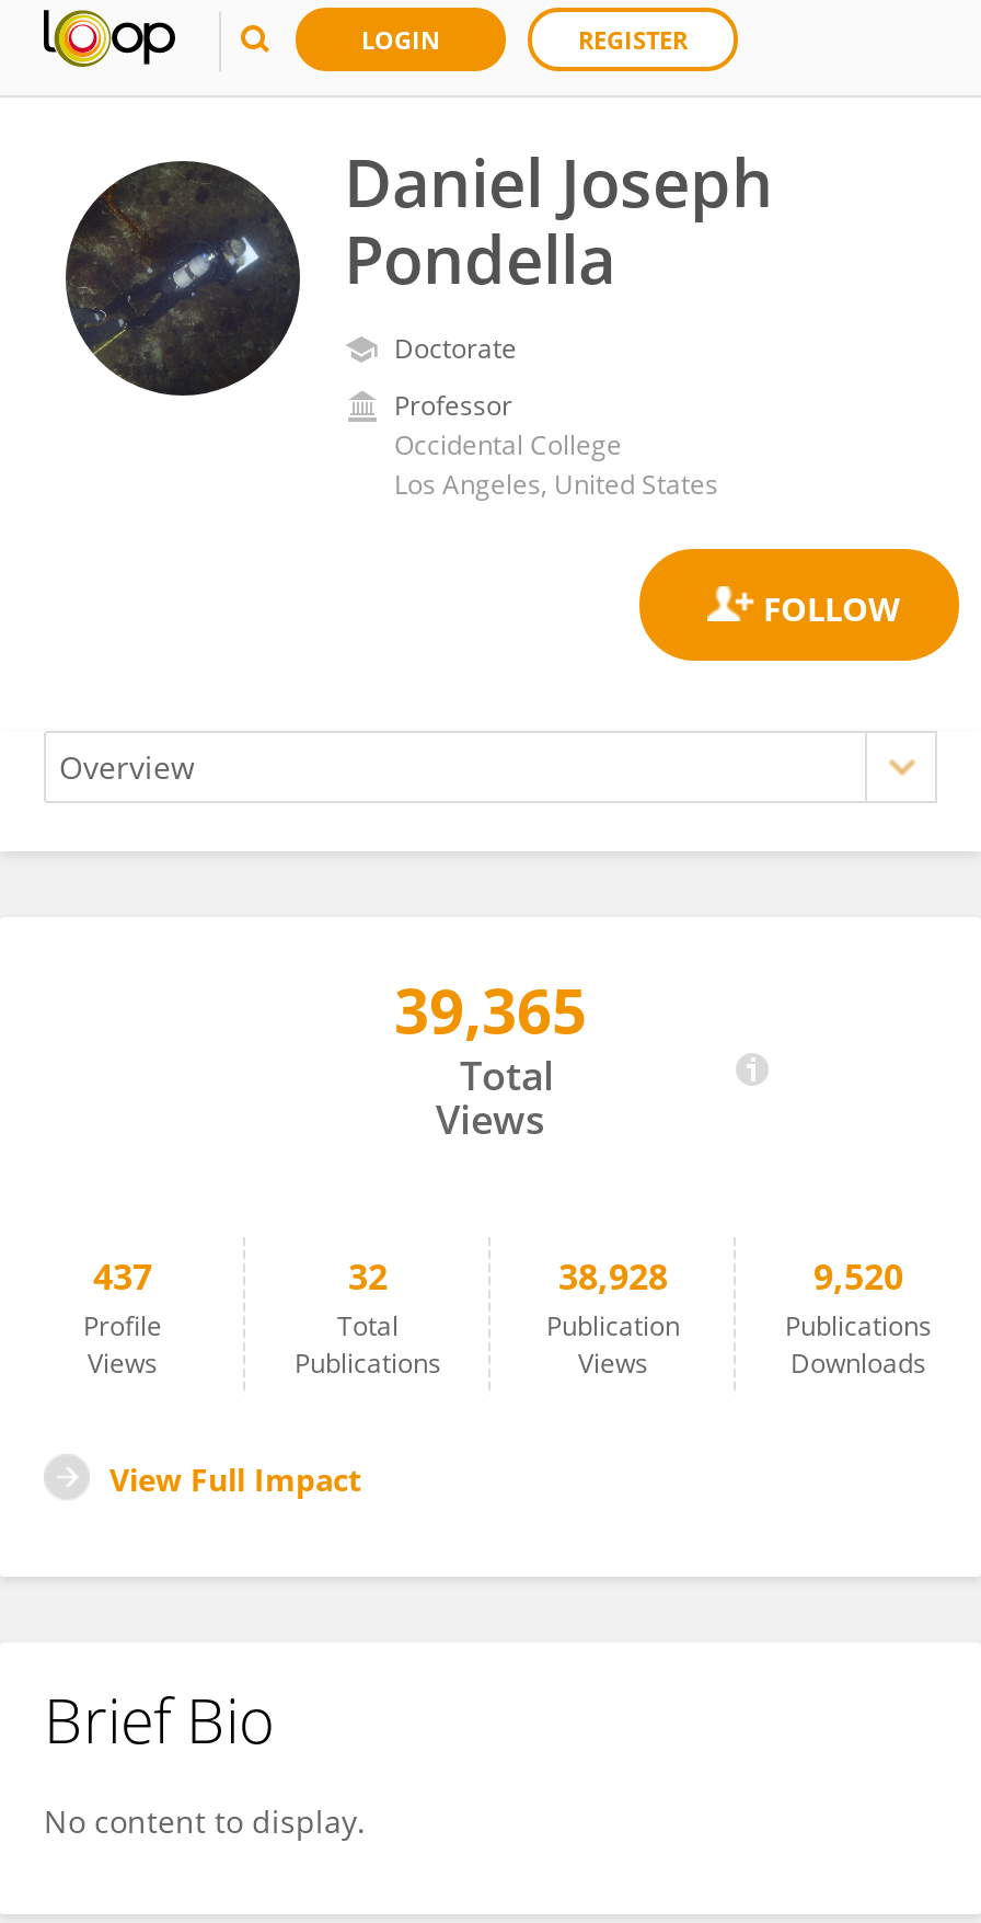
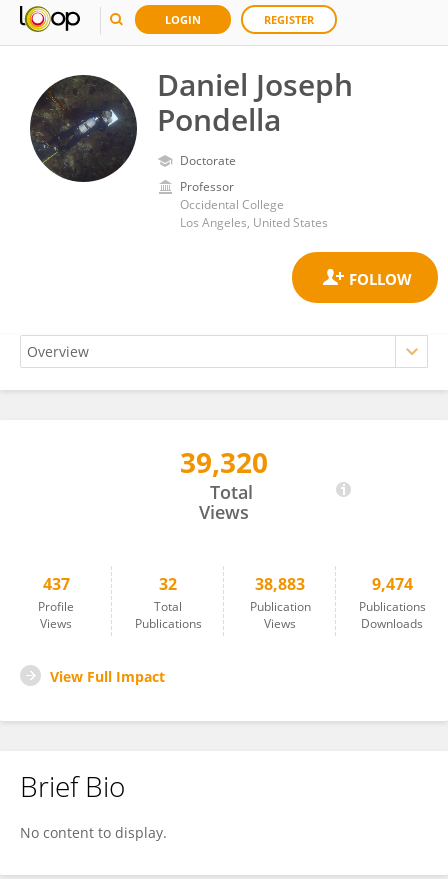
- 39,365
+ 39,320

- 38,928
+ 38,883

- 9,520
+ 9,474
